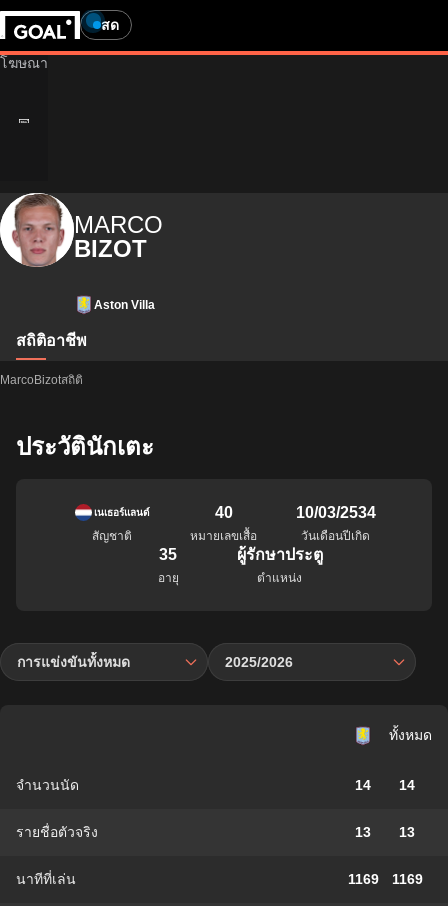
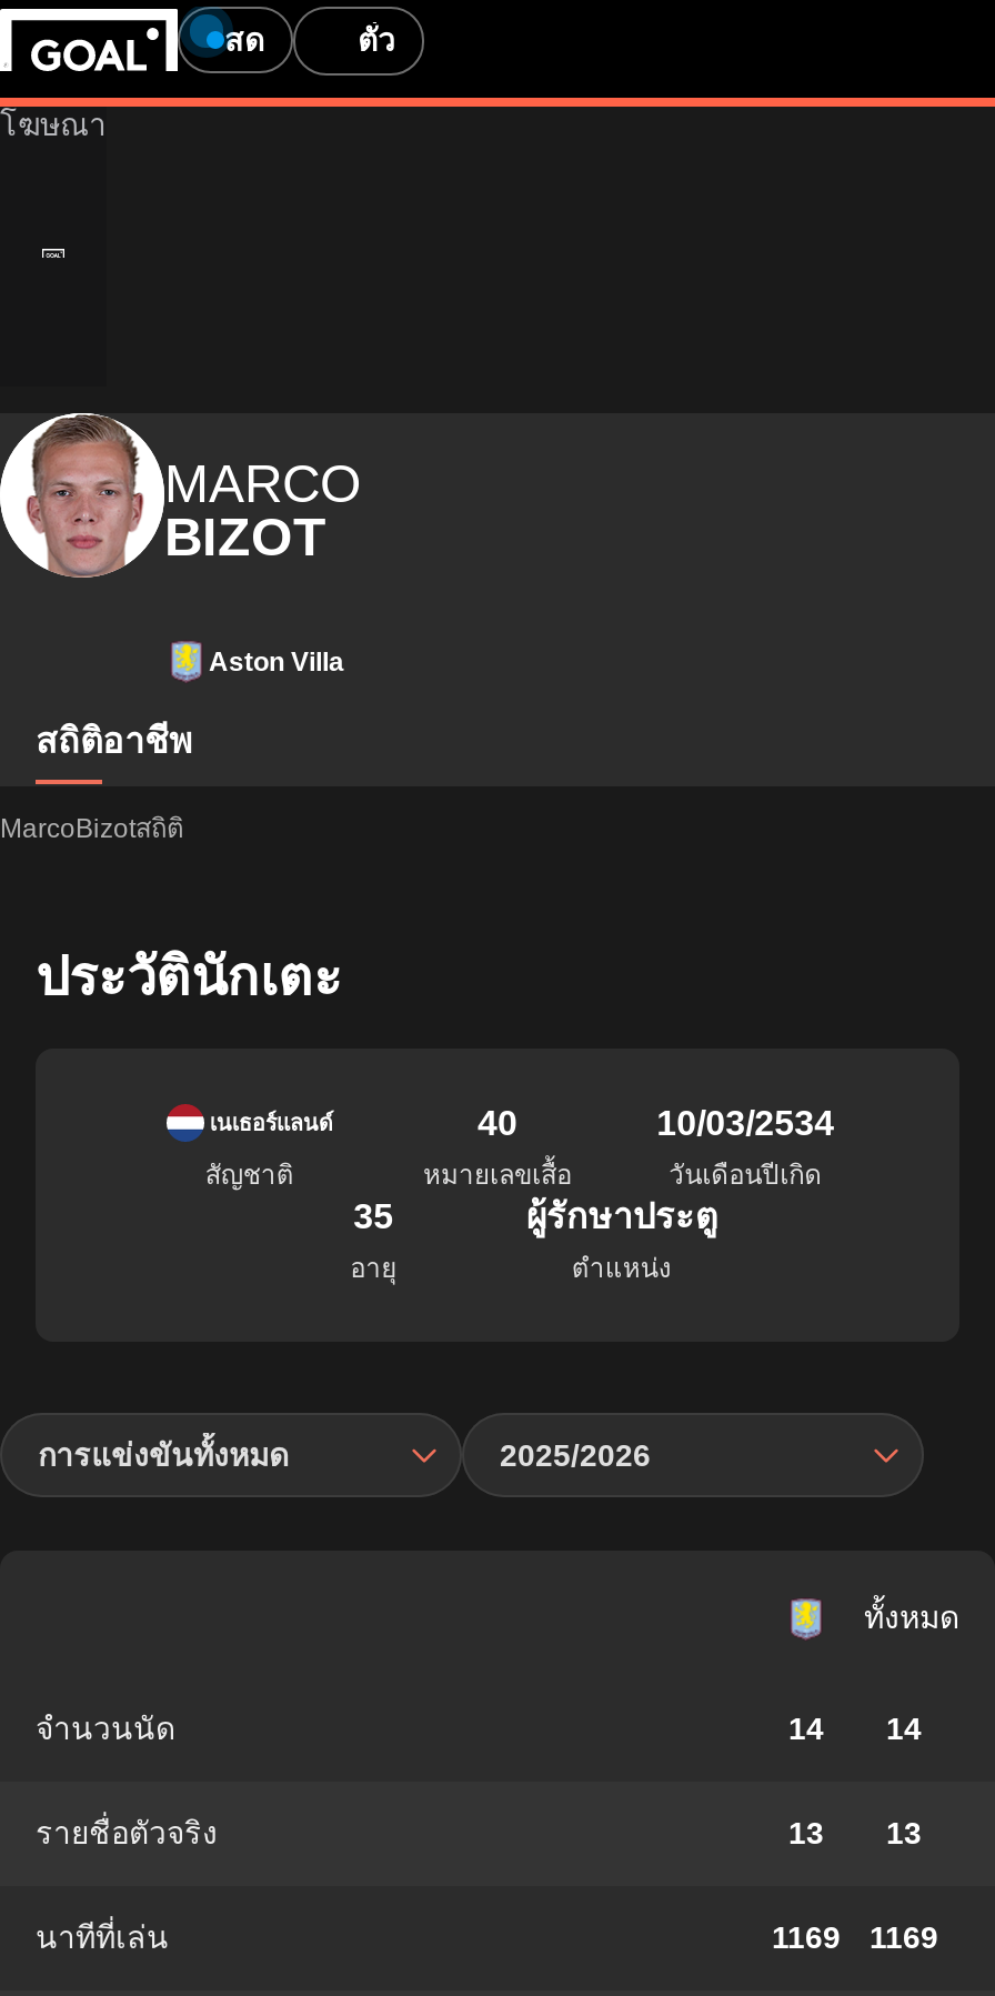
+ ตั๋ว
